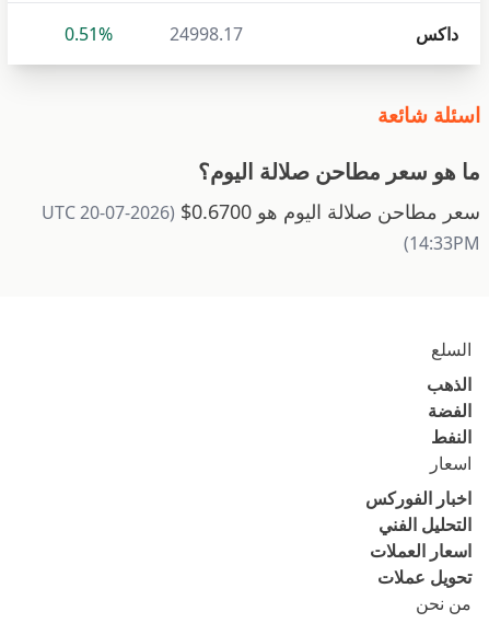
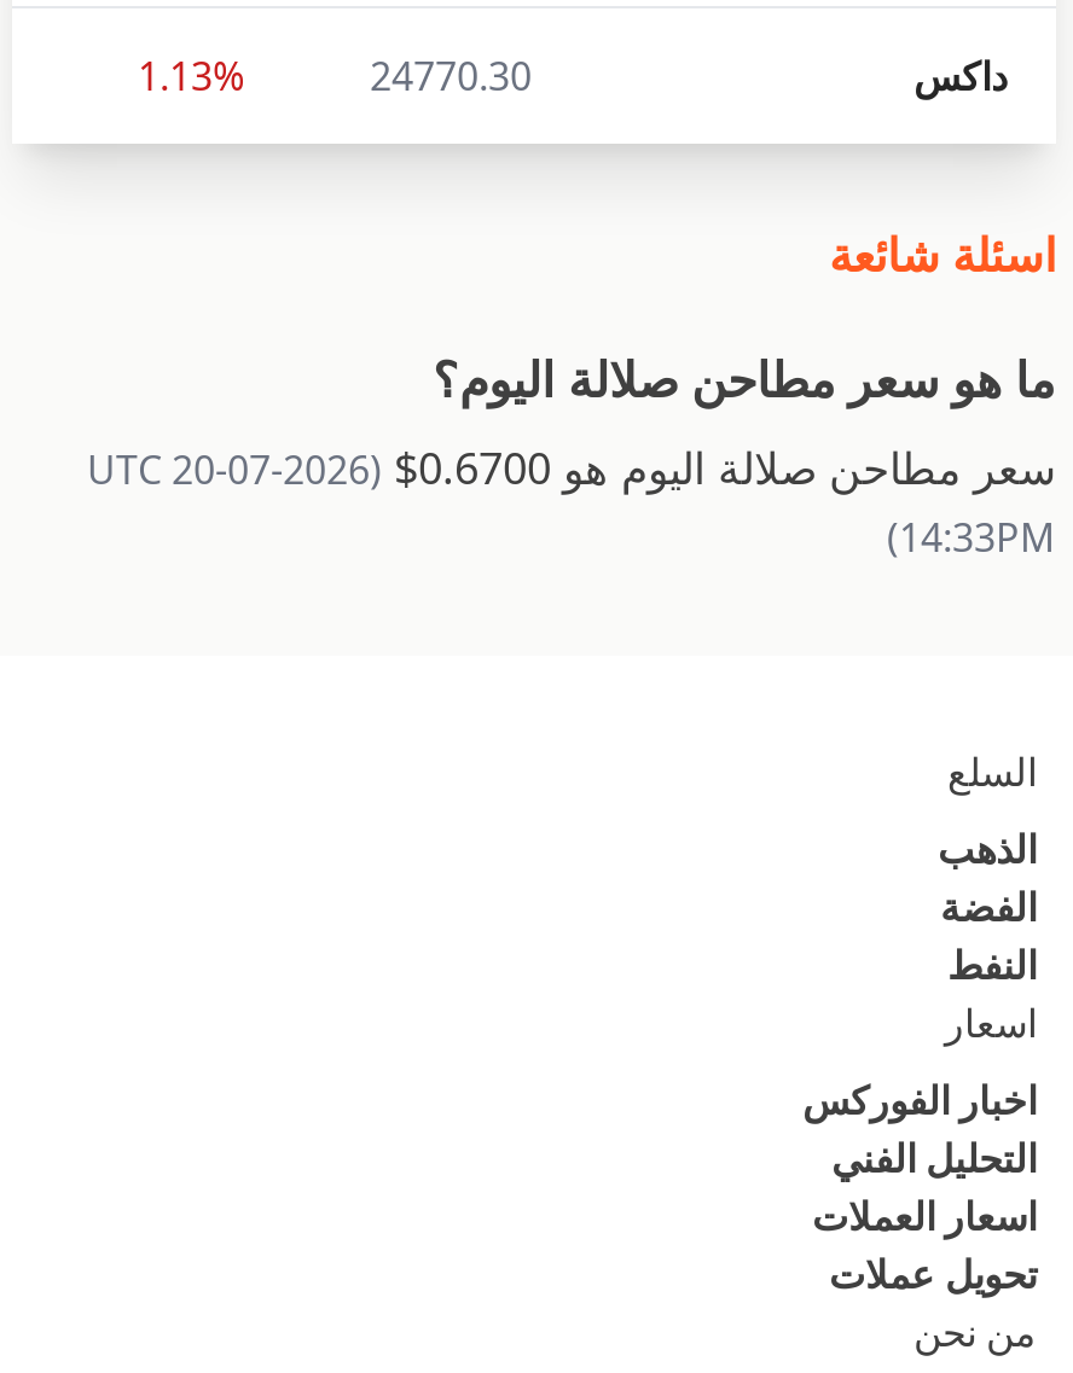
- 0.51%
+ 1.13%

- 24998.17
+ 24770.30
